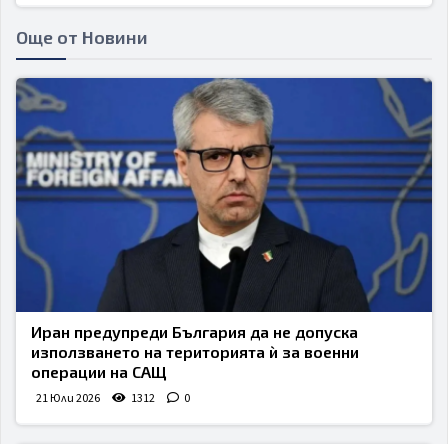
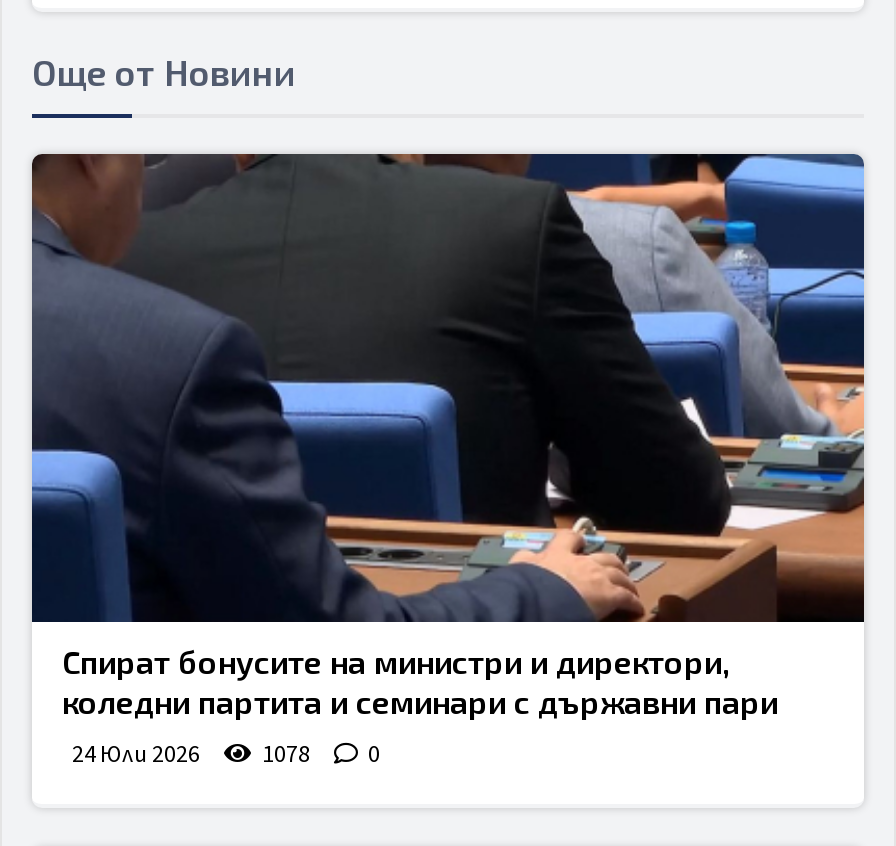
- [image]
- Иран предупреди България да не допуска
- използването на територията ѝ за военни
- операции на САЩ
+ [image]
+ Спират бонусите на министри и директори,
+ коледни партита и семинари с държавни пари

- 21 Юли 2026
- 1312
+ 24 Юли 2026
+ 1078
